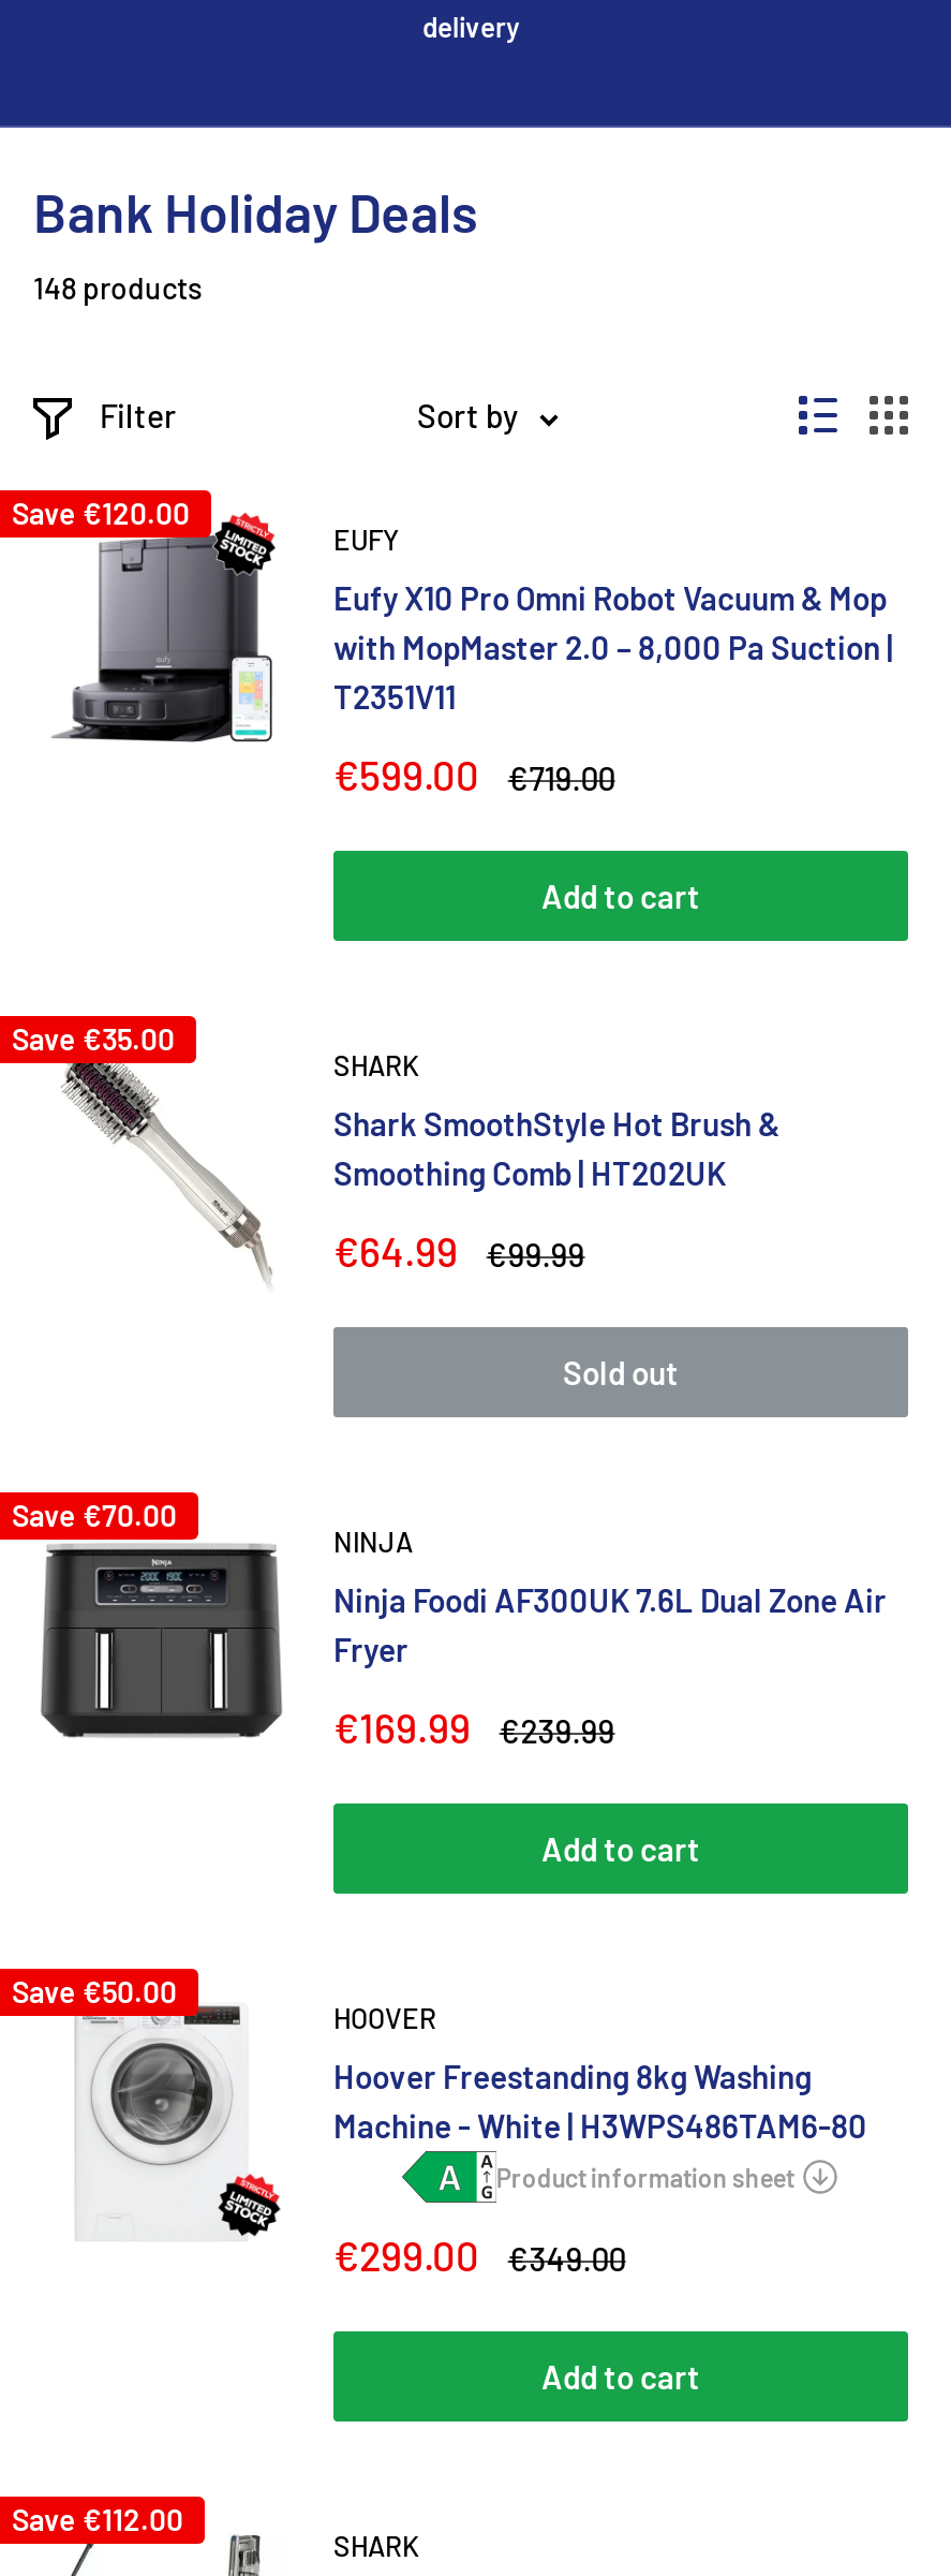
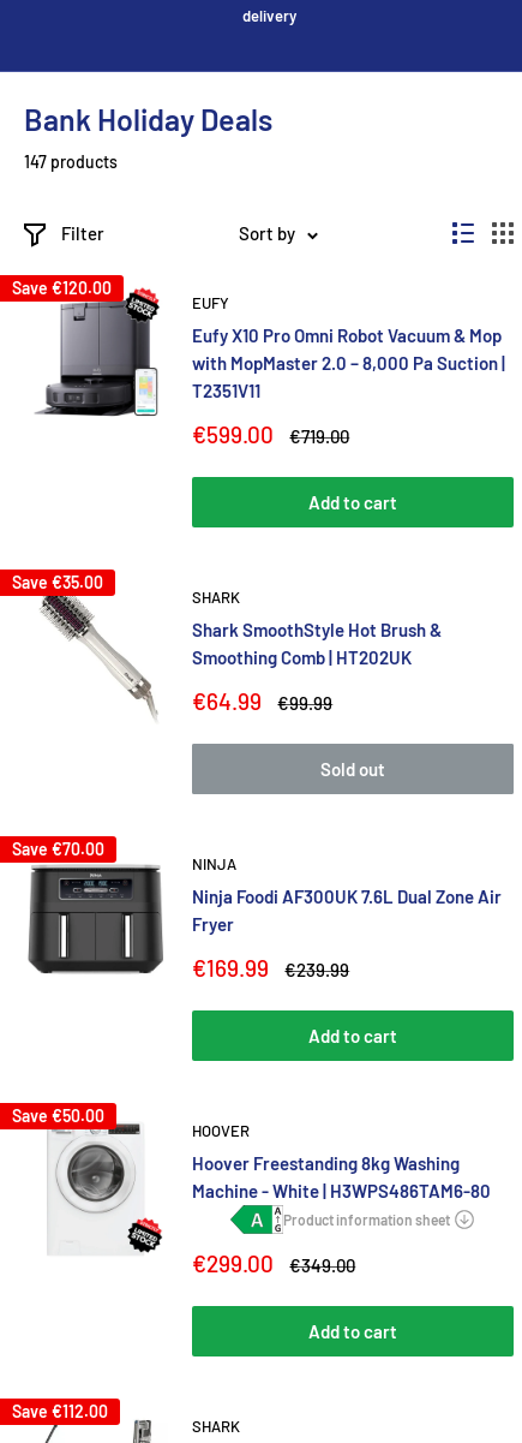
- 148 products
+ 147 products
